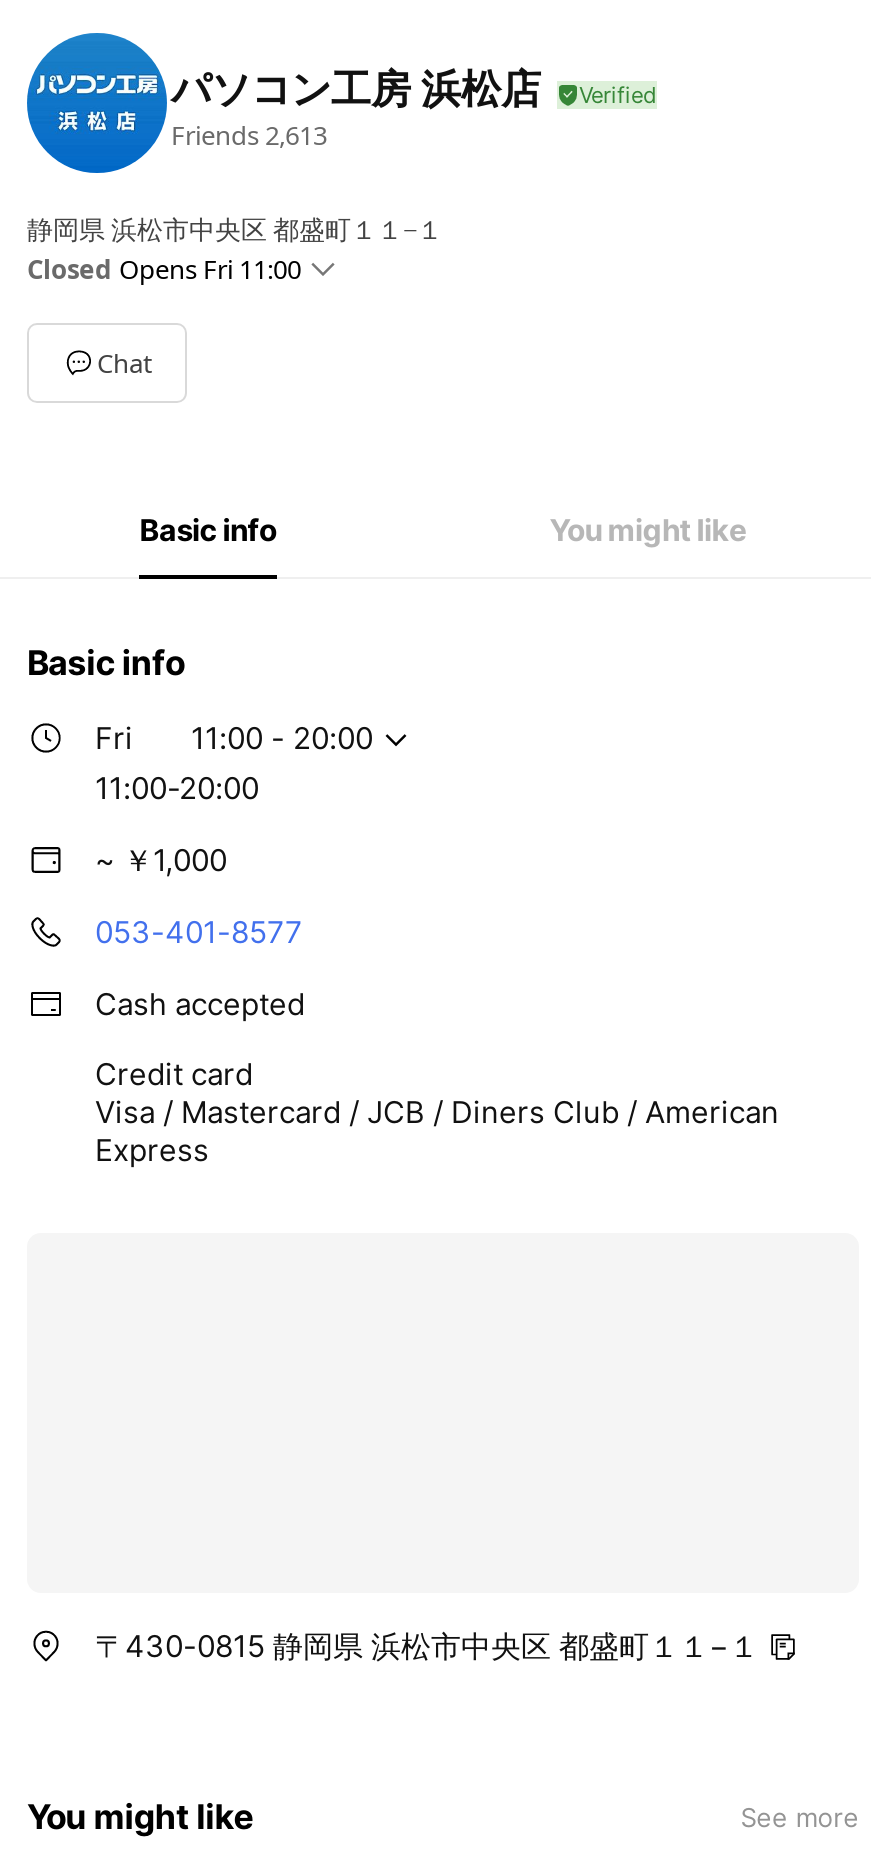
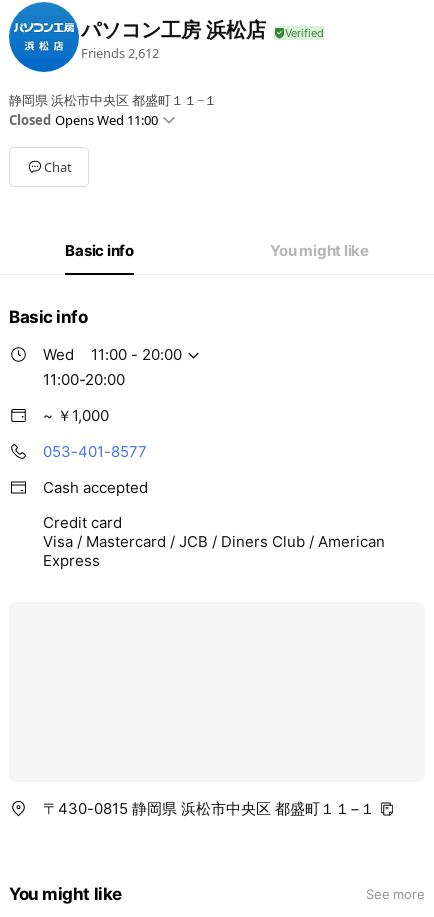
- Friends 2,613
+ Friends 2,612

- Closed Opens Fri 11:00
+ Closed Opens Wed 11:00

- Fri
+ Wed
